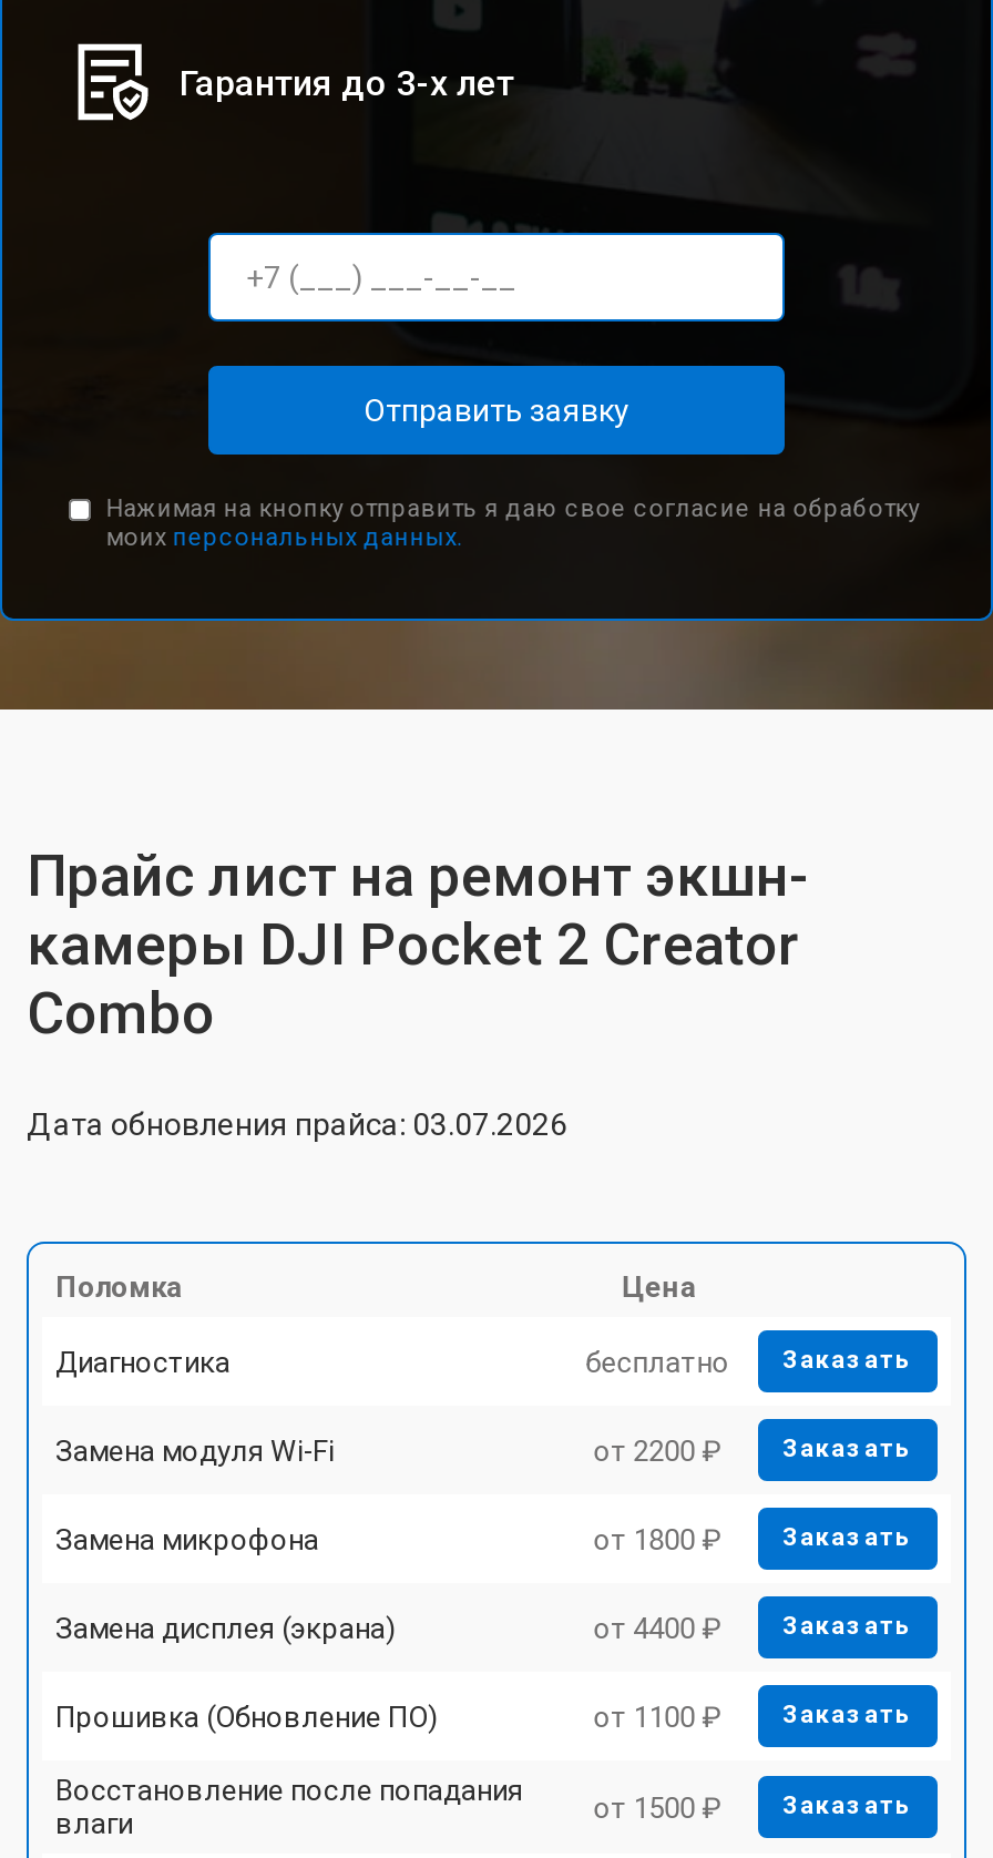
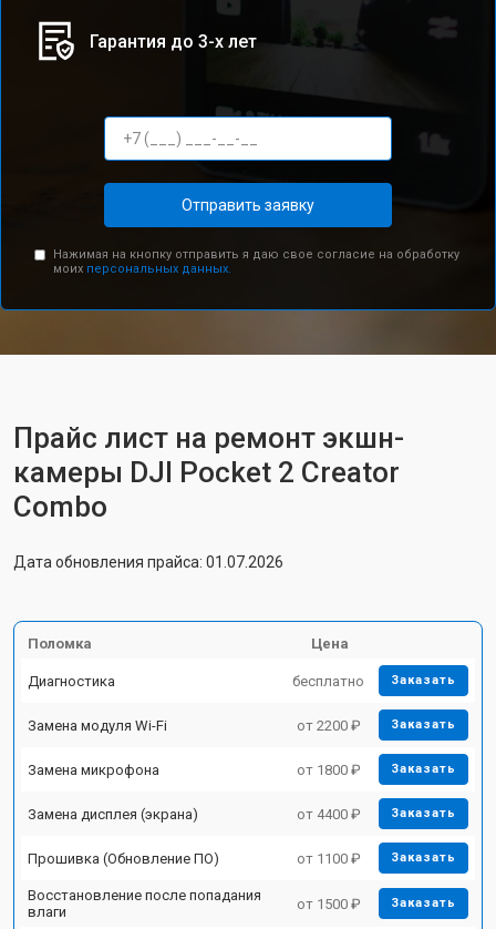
- Дата обновления прайса: 03.07.2026
+ Дата обновления прайса: 01.07.2026
